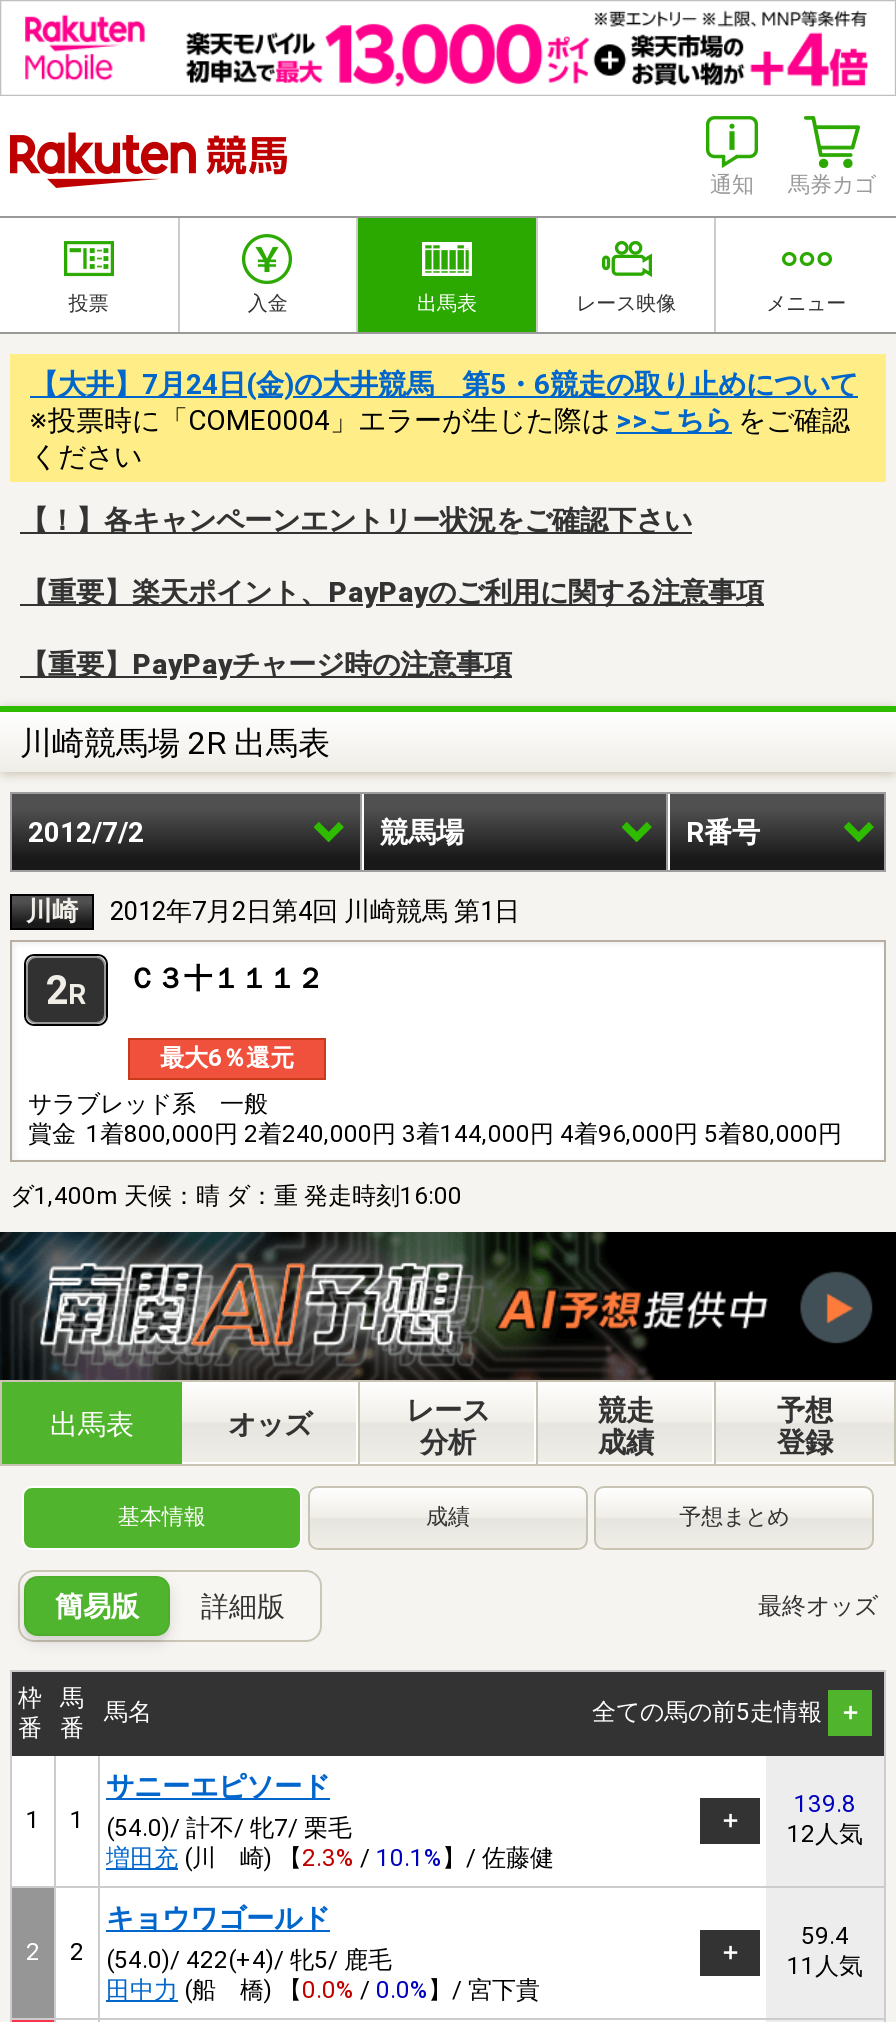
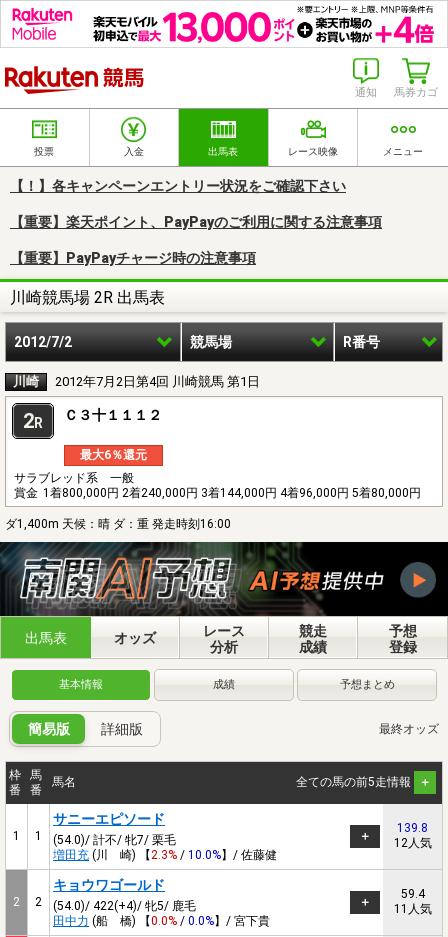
- 【大井】7月24日(金)の大井競馬 第5・6競走の取り止めについて
- ※投票時に「COME0004」エラーが生じた際は>>こちらをご確認
- ください

- 増田充(川 崎) 【2.3% / 10.1%】/ 佐藤健
+ 増田充(川 崎) 【2.3% / 10.0%】/ 佐藤健
